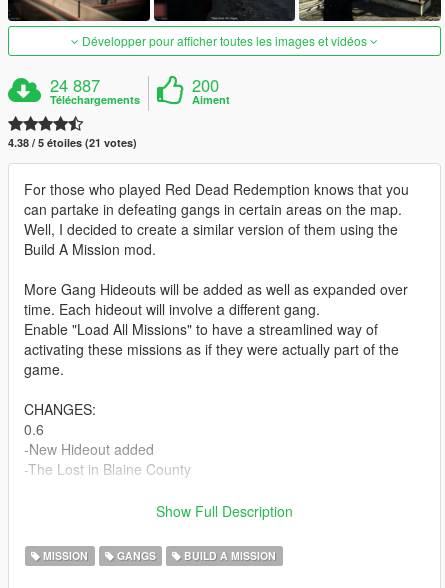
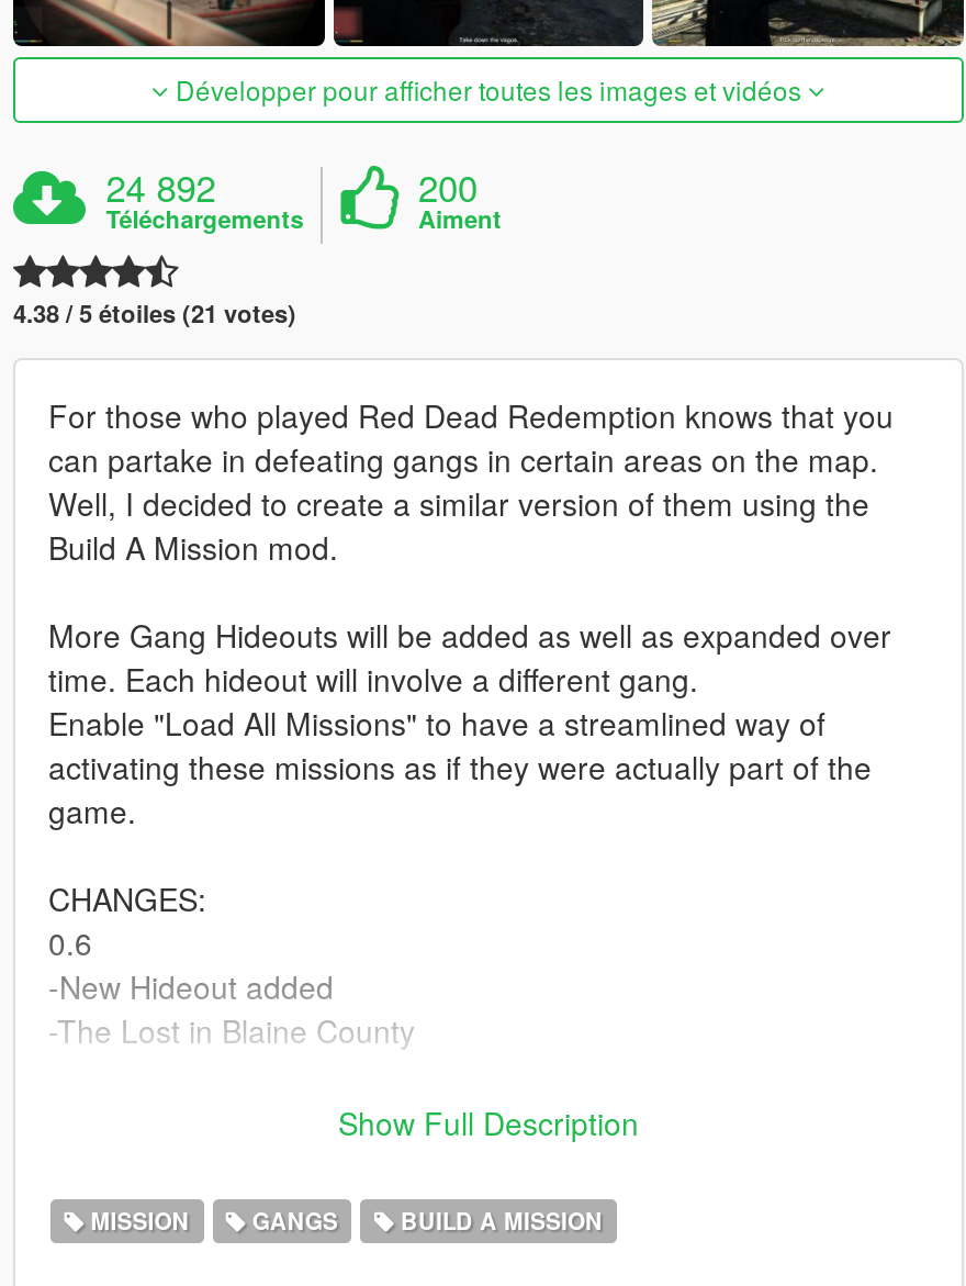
- 24 887
+ 24 892
